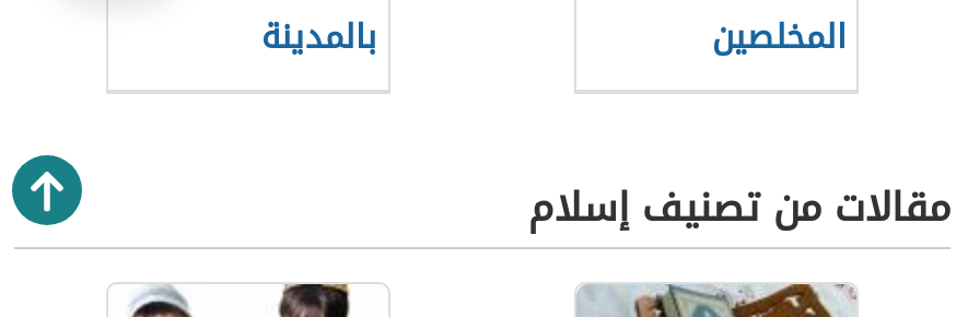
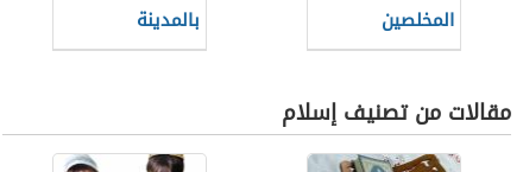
- [image]
